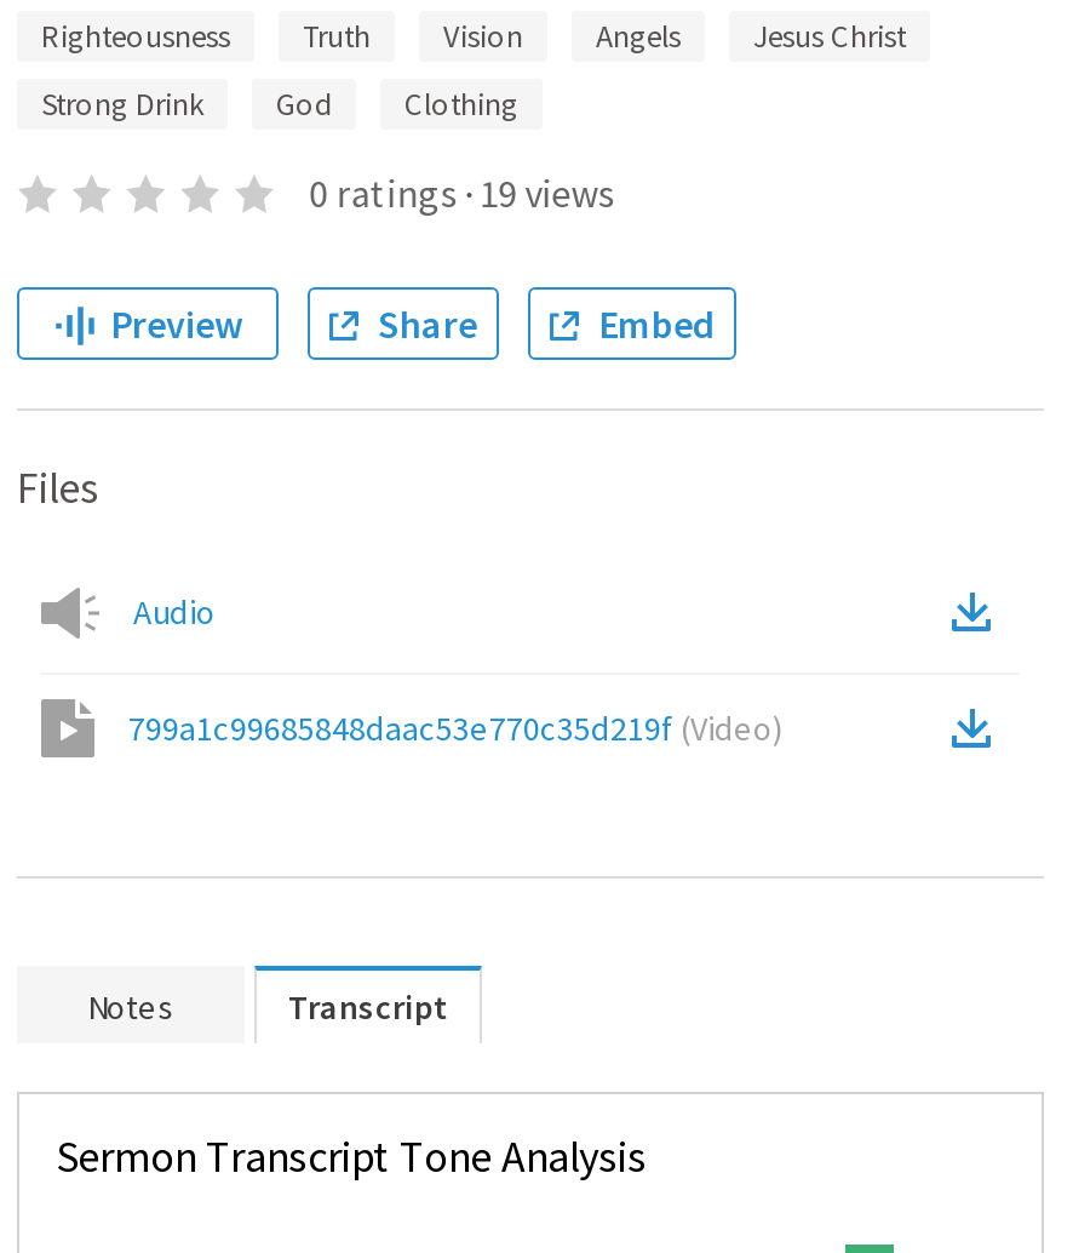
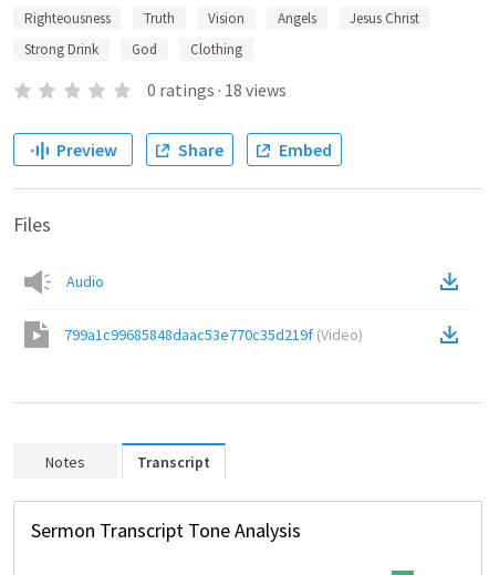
- 0 ratings · 19 views
+ 0 ratings · 18 views
